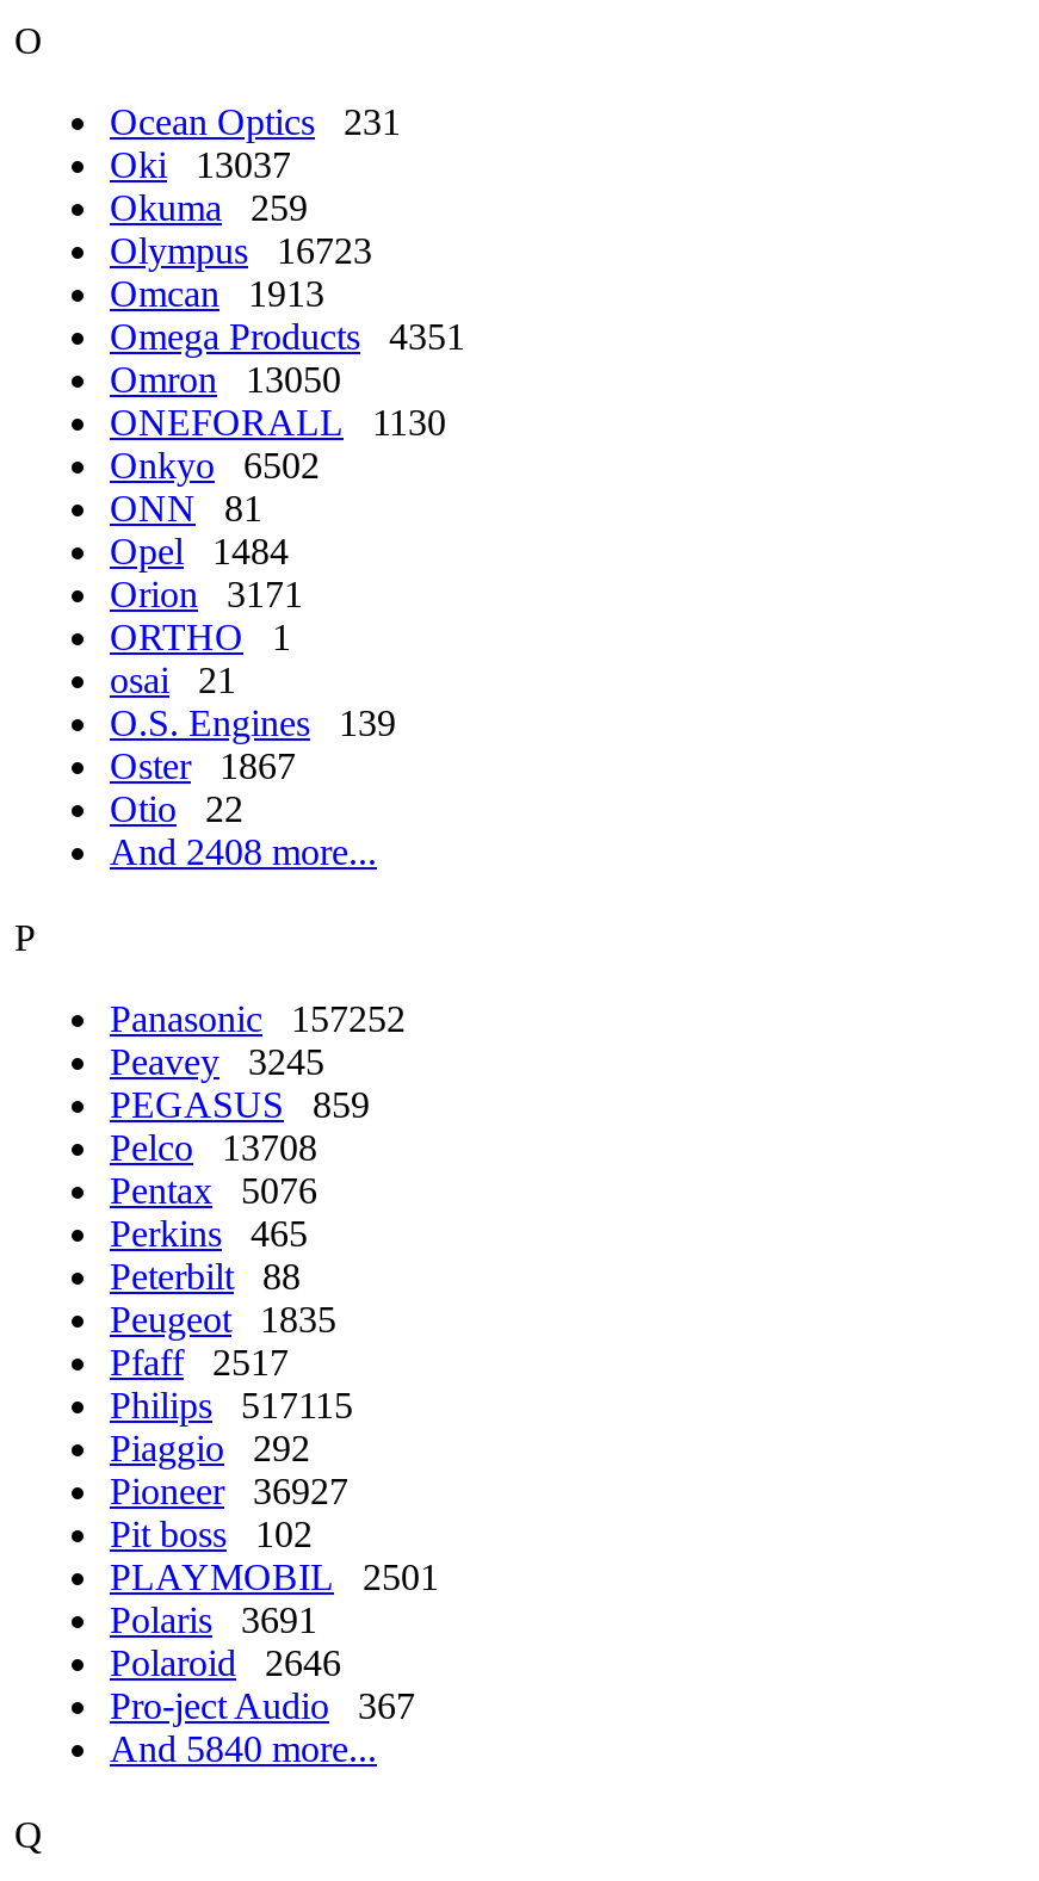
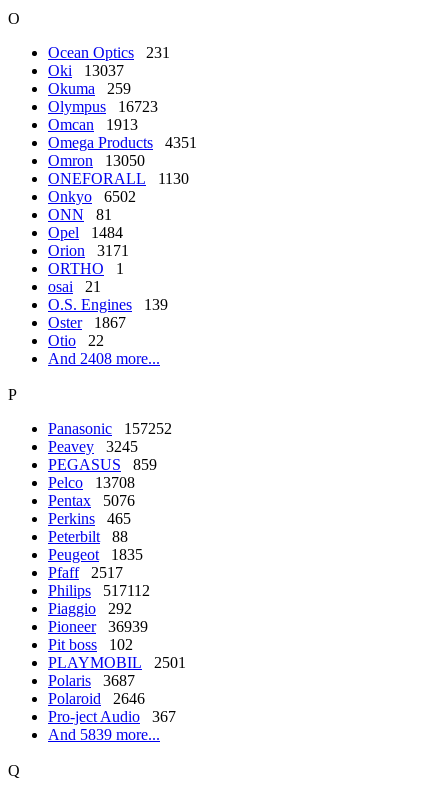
- Philips 517115
+ Philips 517112

- Pioneer 36927
+ Pioneer 36939

- Polaris 3691
+ Polaris 3687

- And 5840 more...
+ And 5839 more...
